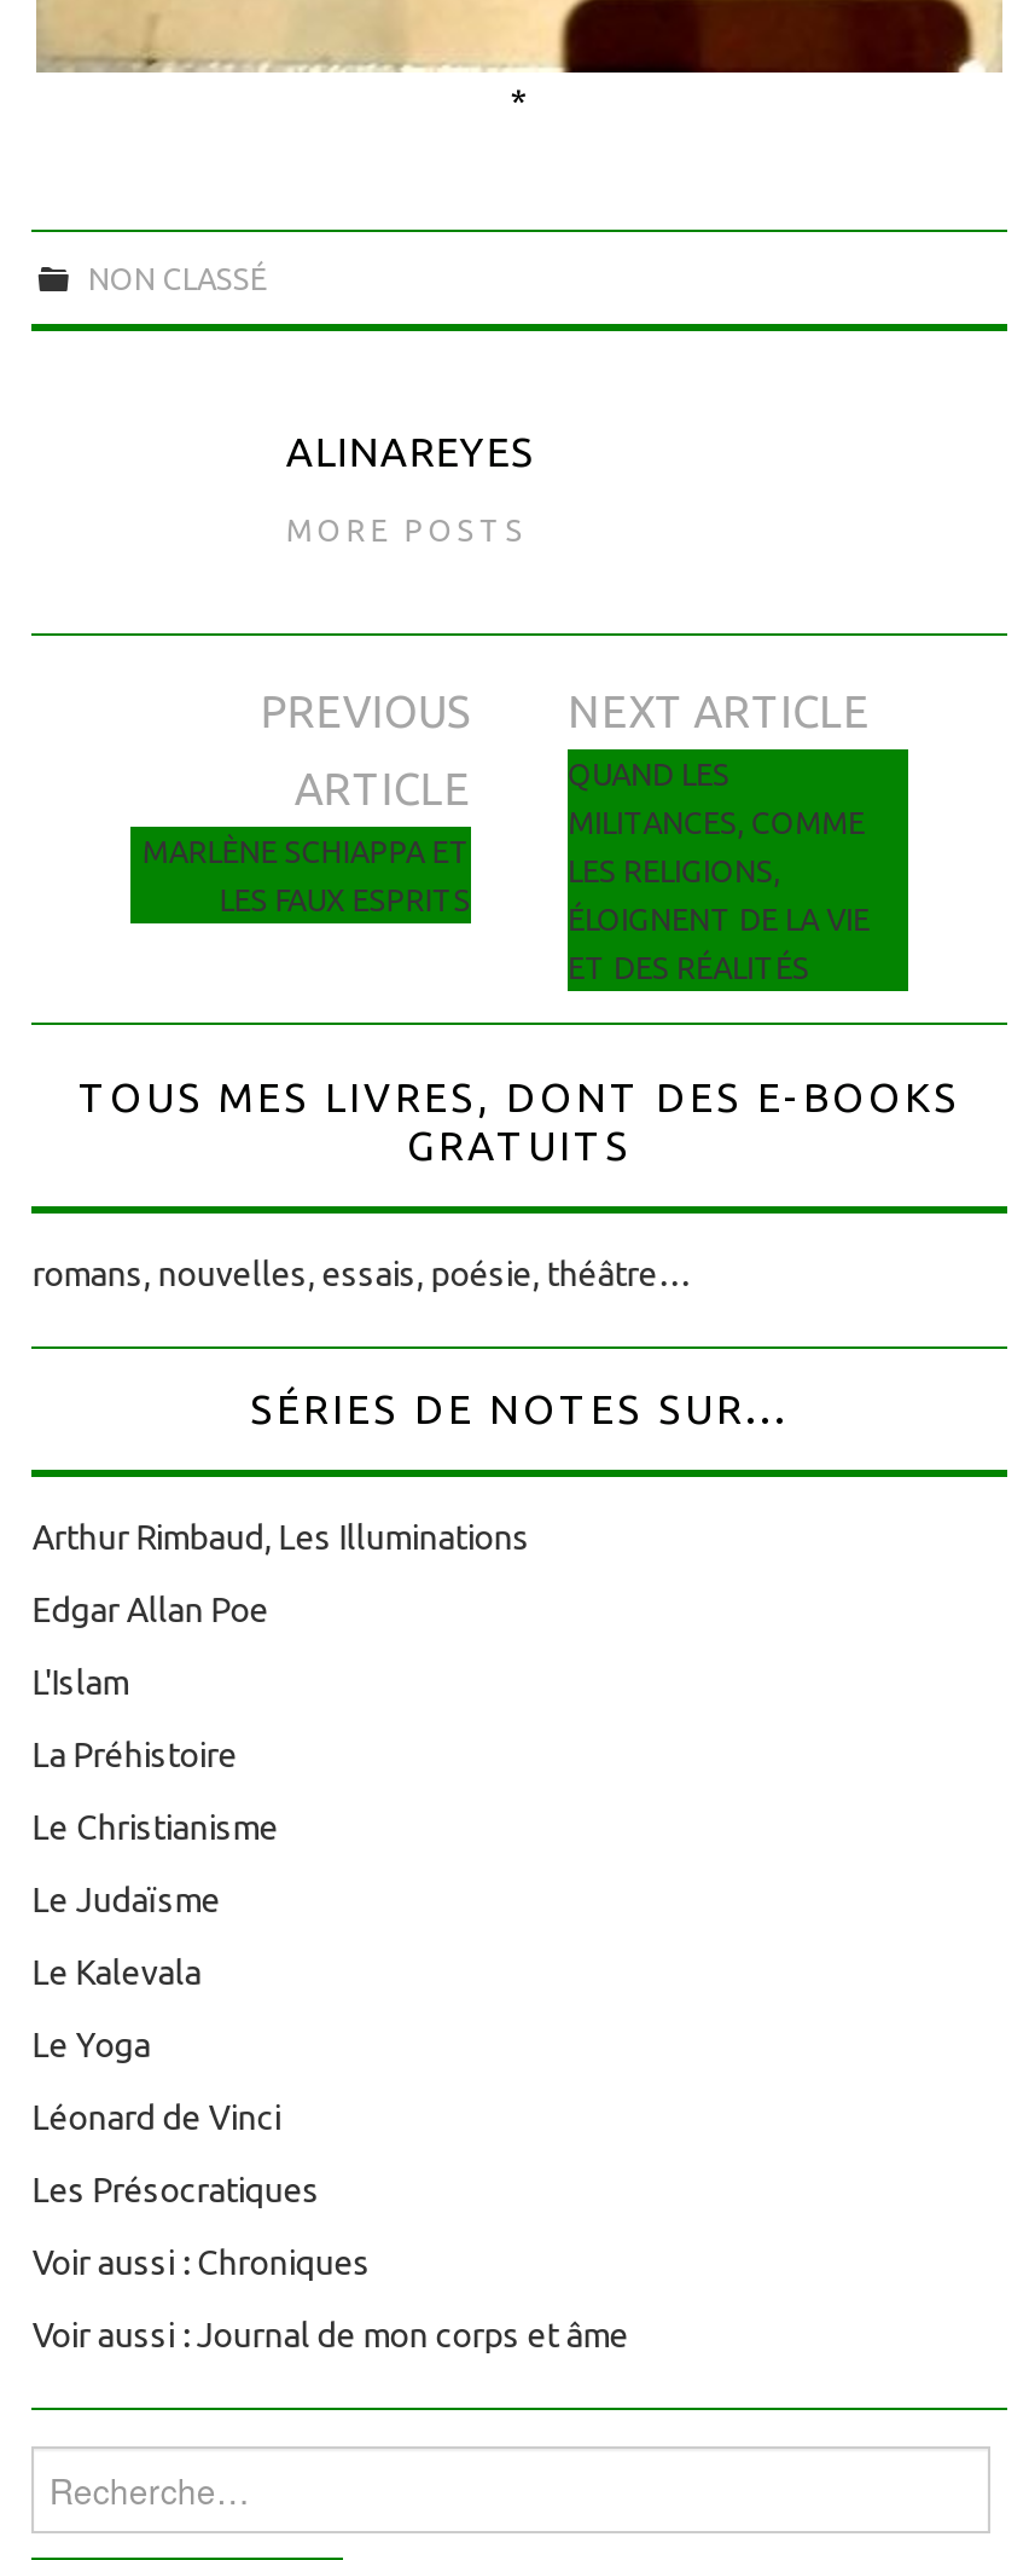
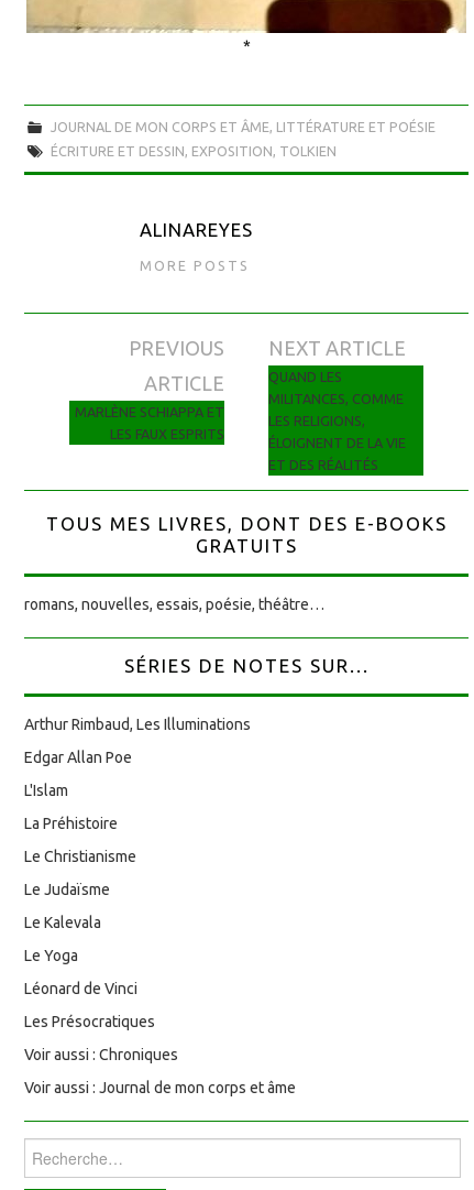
- NON CLASSÉ
+ JOURNAL DE MON CORPS ET ÂME, LITTÉRATURE ET POÉSIE
+ ÉCRITURE ET DESSIN, EXPOSITION, TOLKIEN
